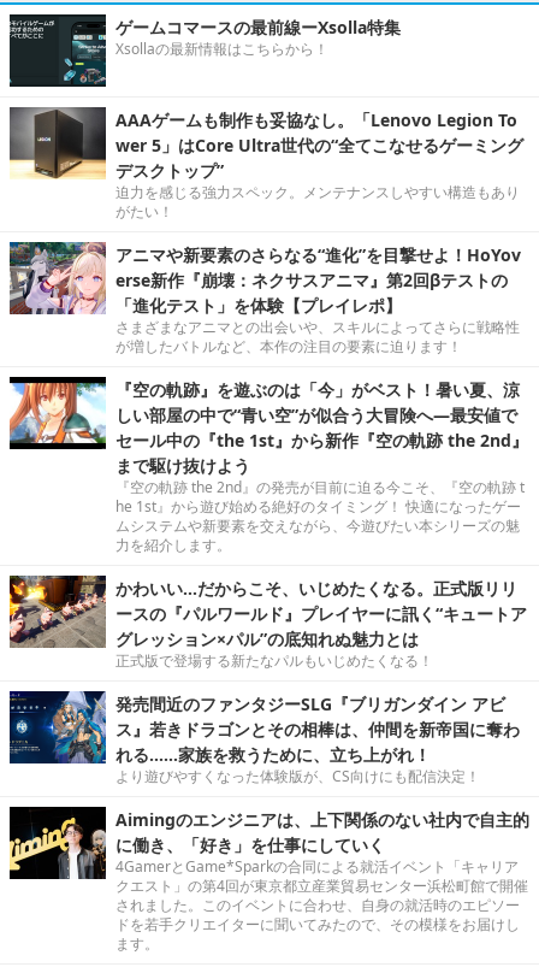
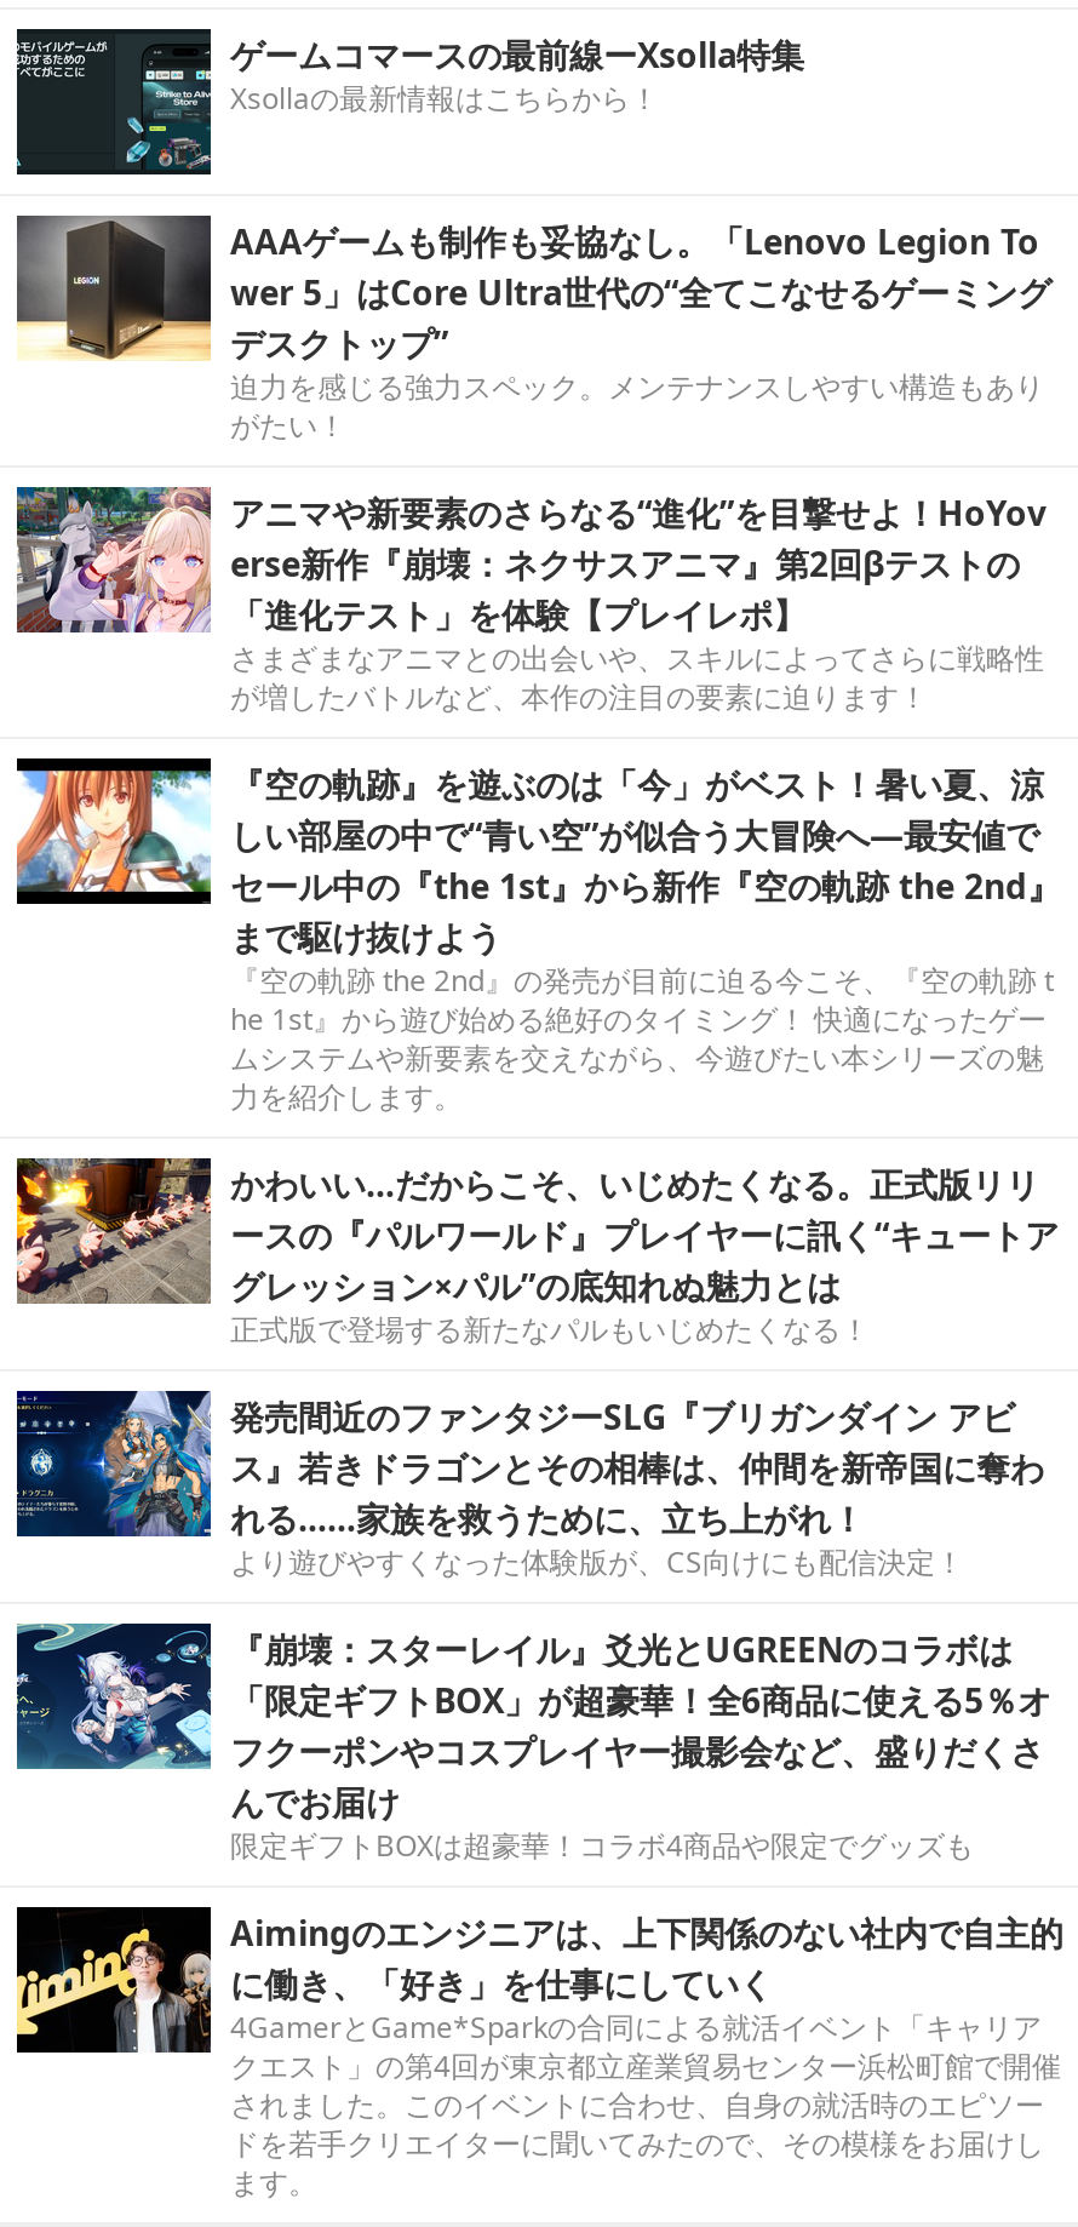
+ [image]
+ 『崩壊：スターレイル』爻光とUGREENのコラボは
+ 「限定ギフトBOX」が超豪華！全6商品に使える5％オ
+ フクーポンやコスプレイヤー撮影会など、盛りだくさ
+ んでお届け
+ 限定ギフトBOXは超豪華！コラボ4商品や限定でグッズも
